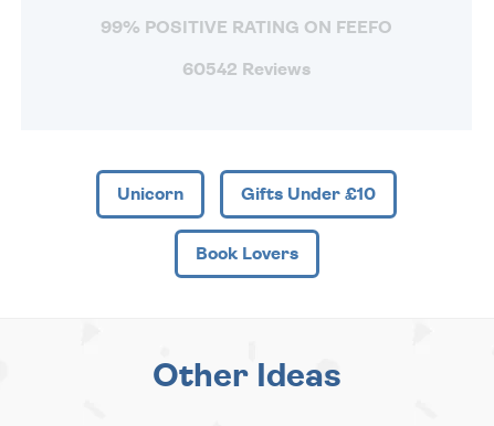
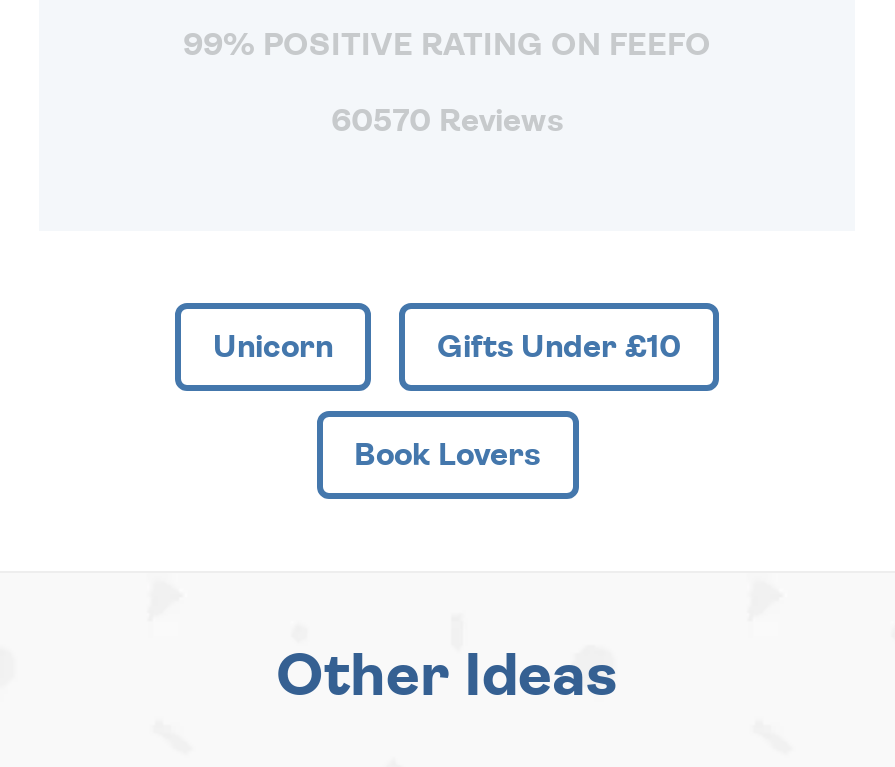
- 60542 Reviews
+ 60570 Reviews
